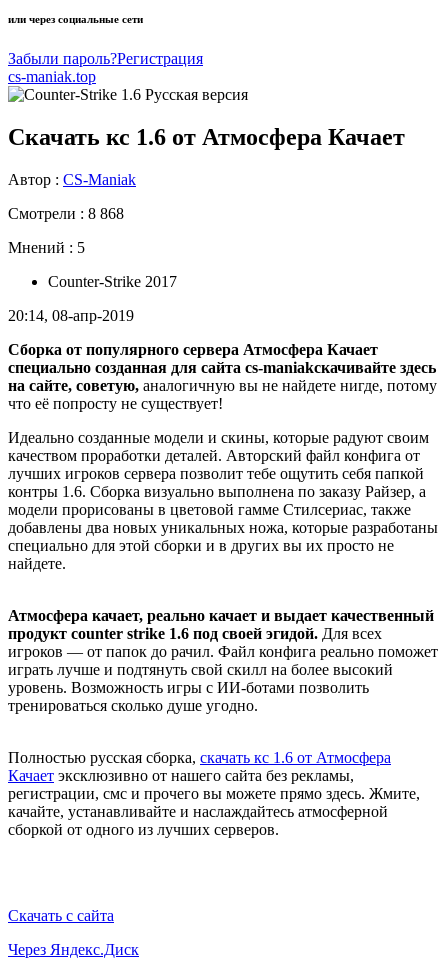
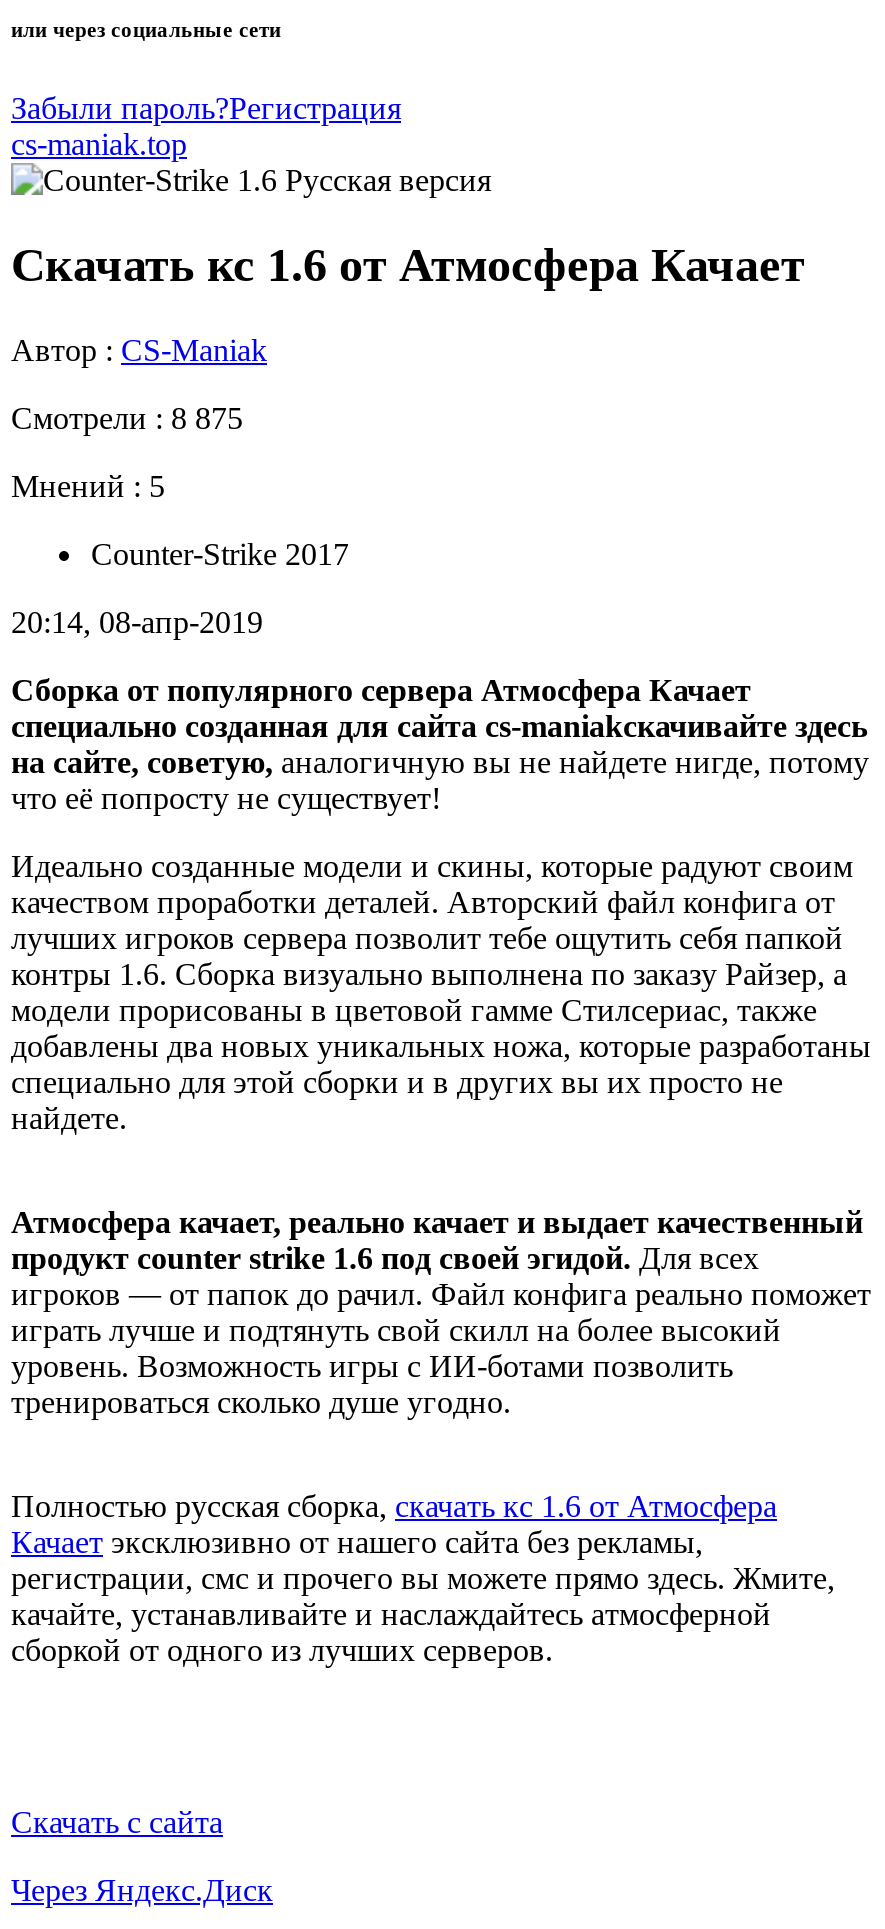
- Смотрели : 8 868
+ Смотрели : 8 875
